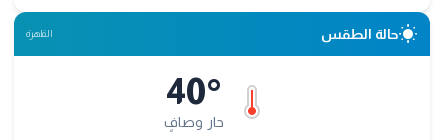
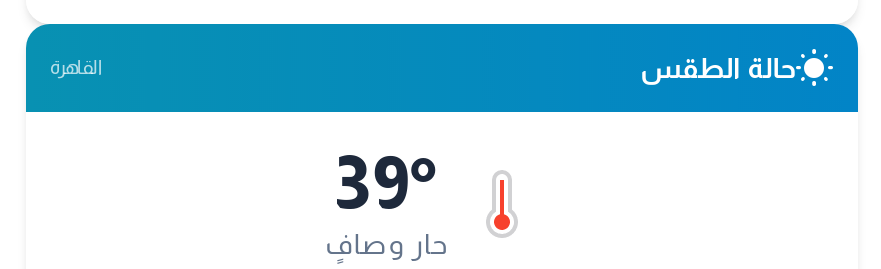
- 40°
+ 39°
